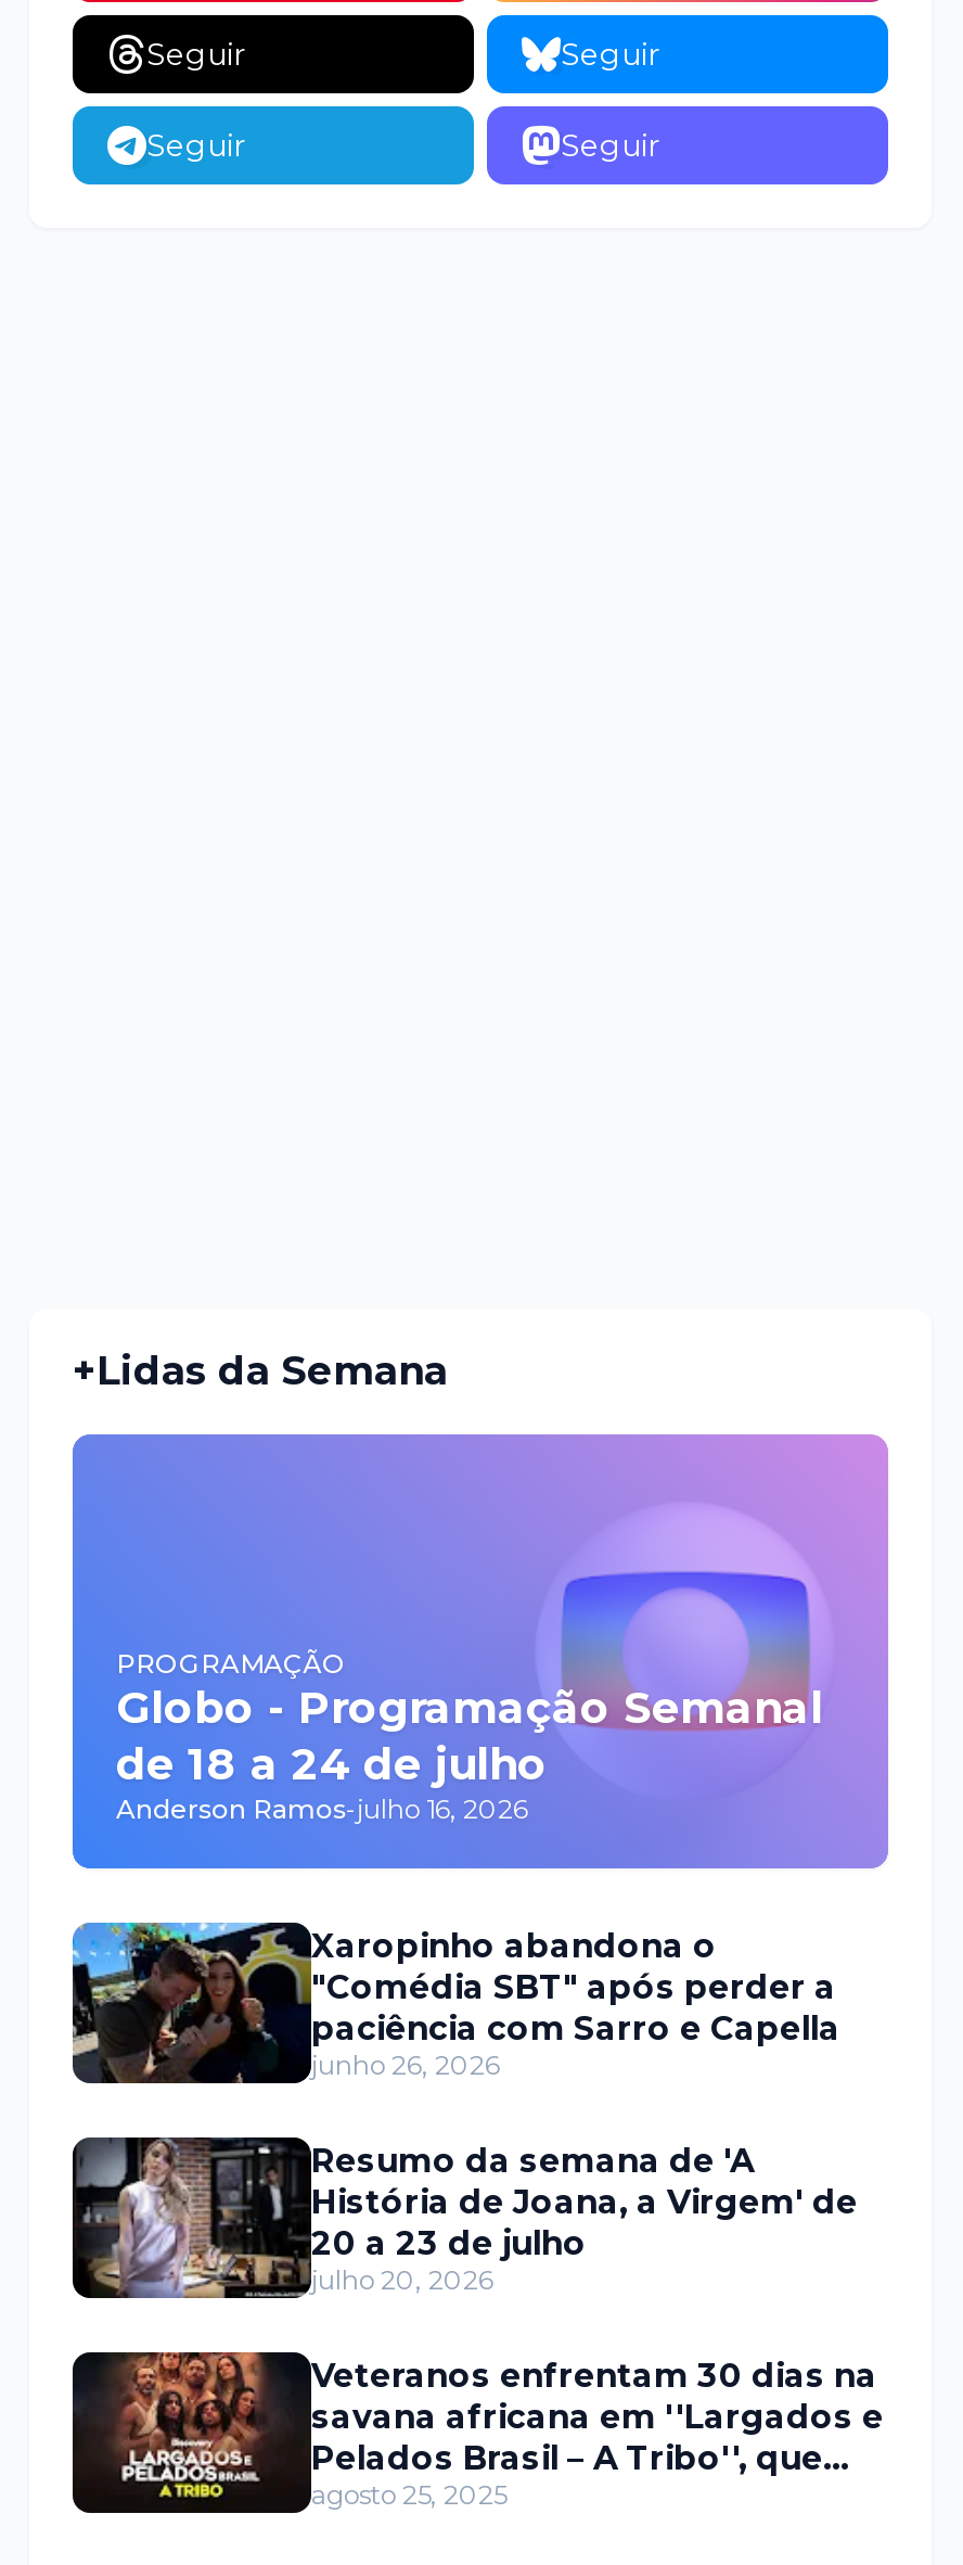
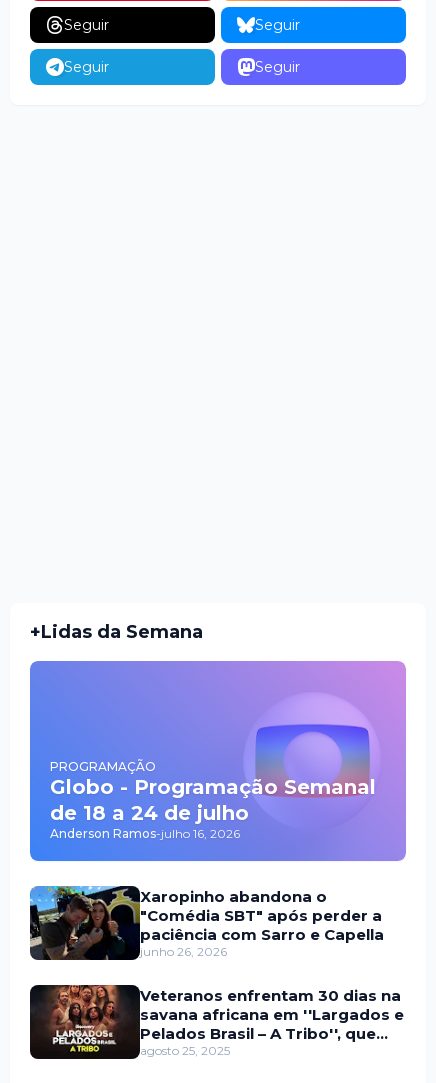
- [image]
- Resumo da semana de 'A
- História de Joana, a Virgem' de
- 20 a 23 de julho
- julho 20, 2026
